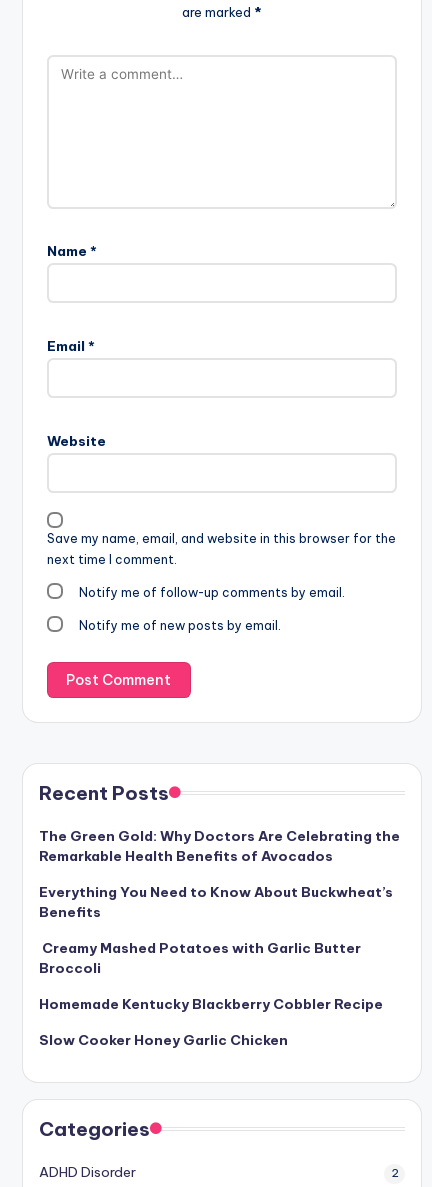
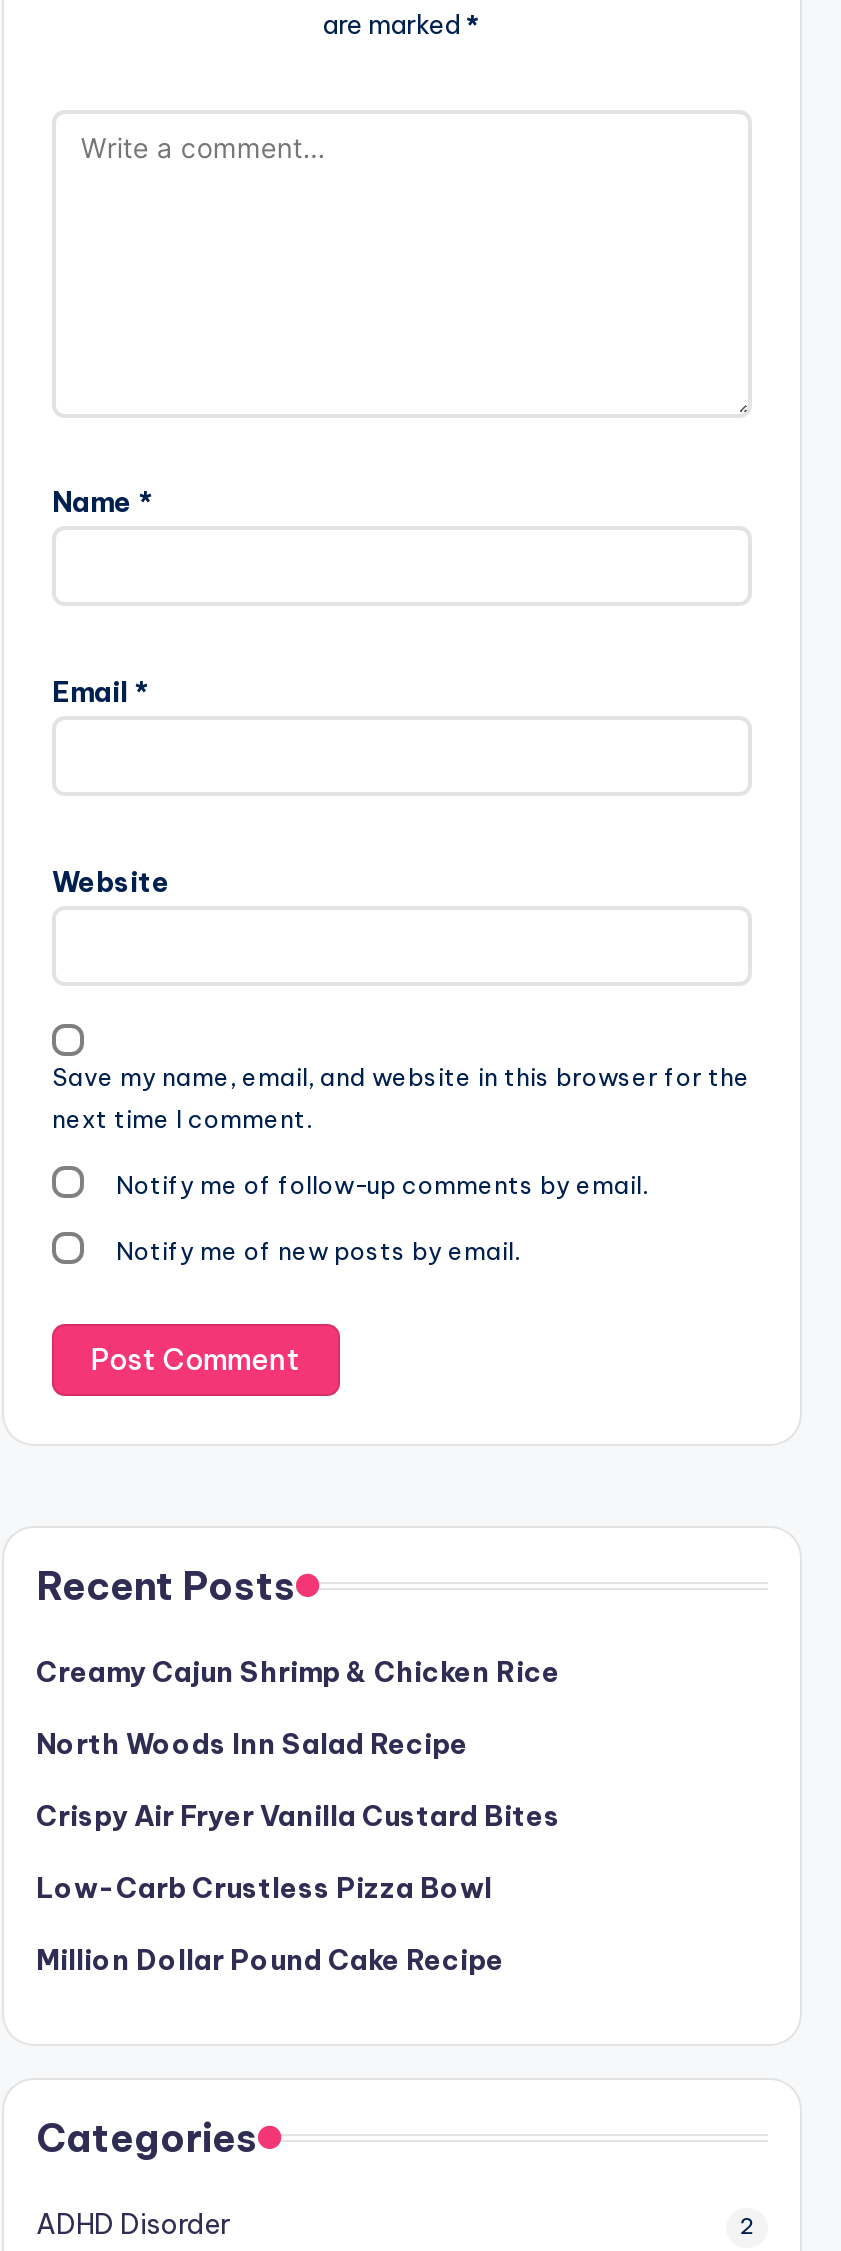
- The Green Gold: Why Doctors Are Celebrating the
- Remarkable Health Benefits of Avocados
+ Creamy Cajun Shrimp & Chicken Rice

- Everything You Need to Know About Buckwheat’s
- Benefits
+ North Woods Inn Salad Recipe

- Creamy Mashed Potatoes with Garlic Butter
- Broccoli
+ Crispy Air Fryer Vanilla Custard Bites

- Homemade Kentucky Blackberry Cobbler Recipe
+ Low-Carb Crustless Pizza Bowl

- Slow Cooker Honey Garlic Chicken
+ Million Dollar Pound Cake Recipe
